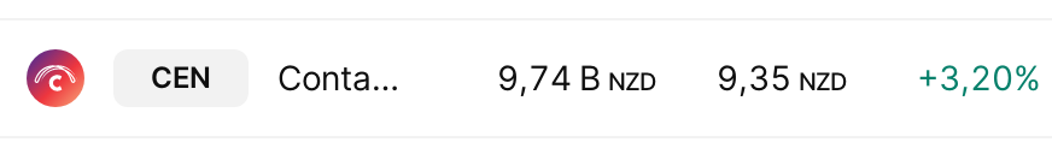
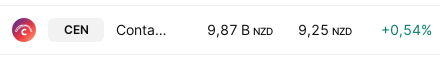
- 9,74 B NZD
+ 9,87 B NZD

- 9,35 NZD
+ 9,25 NZD

- +3,20%
+ +0,54%
